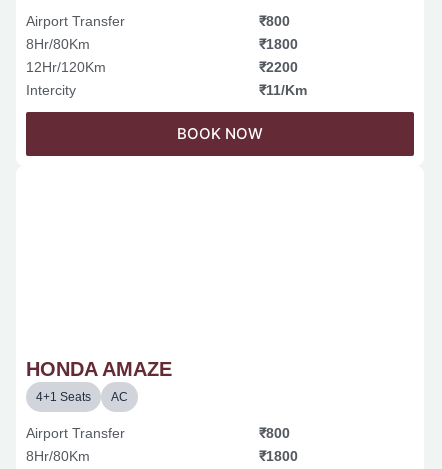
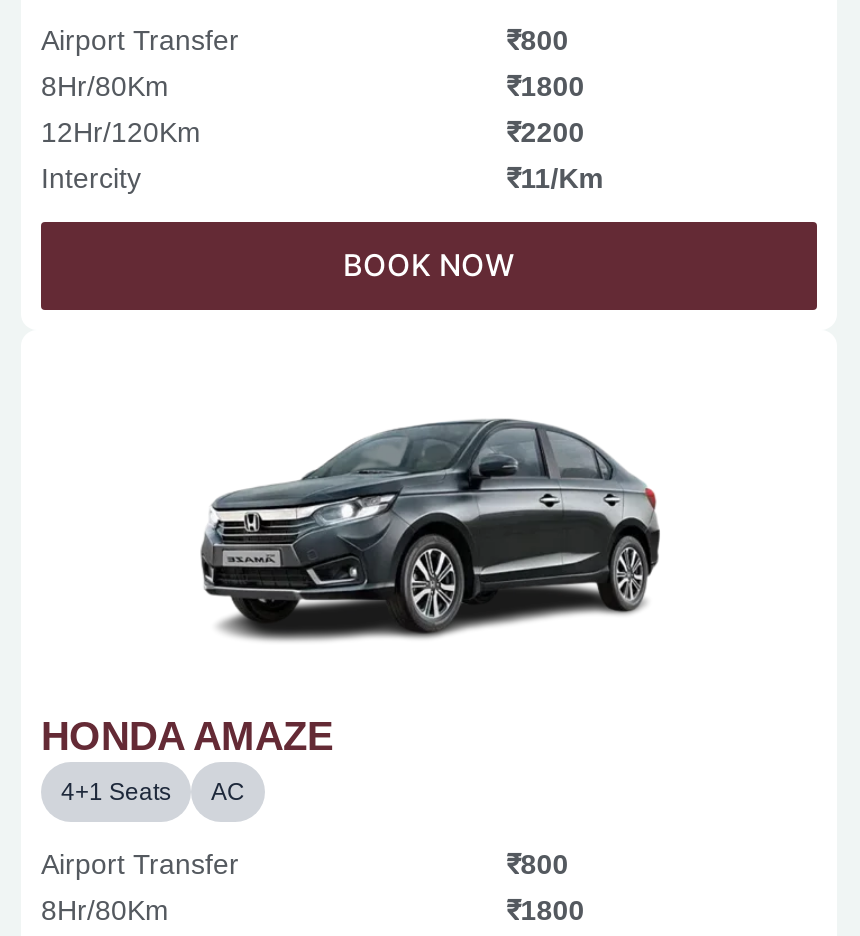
+ [image]
